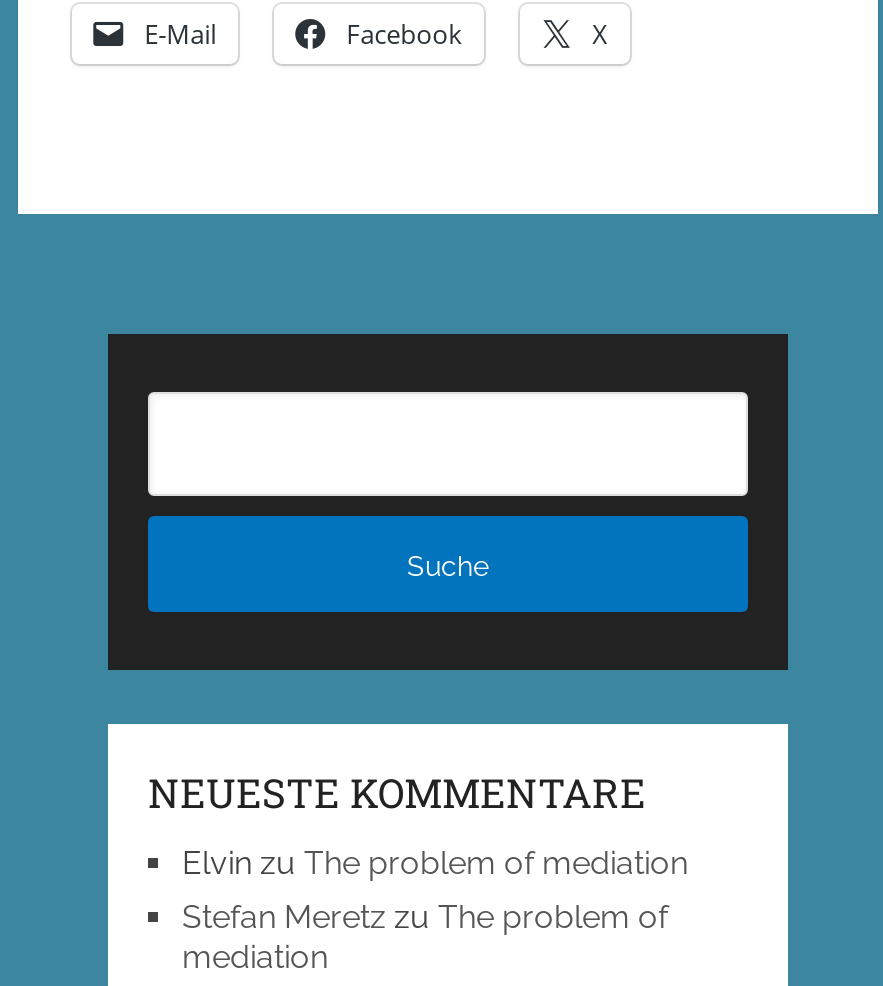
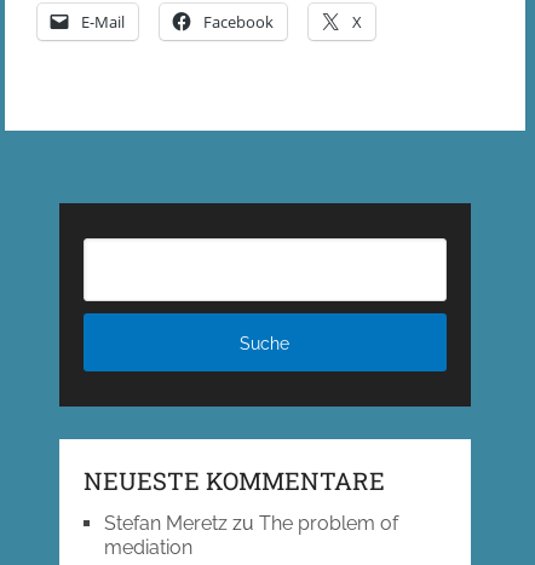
- Elvin zu The problem of mediation
